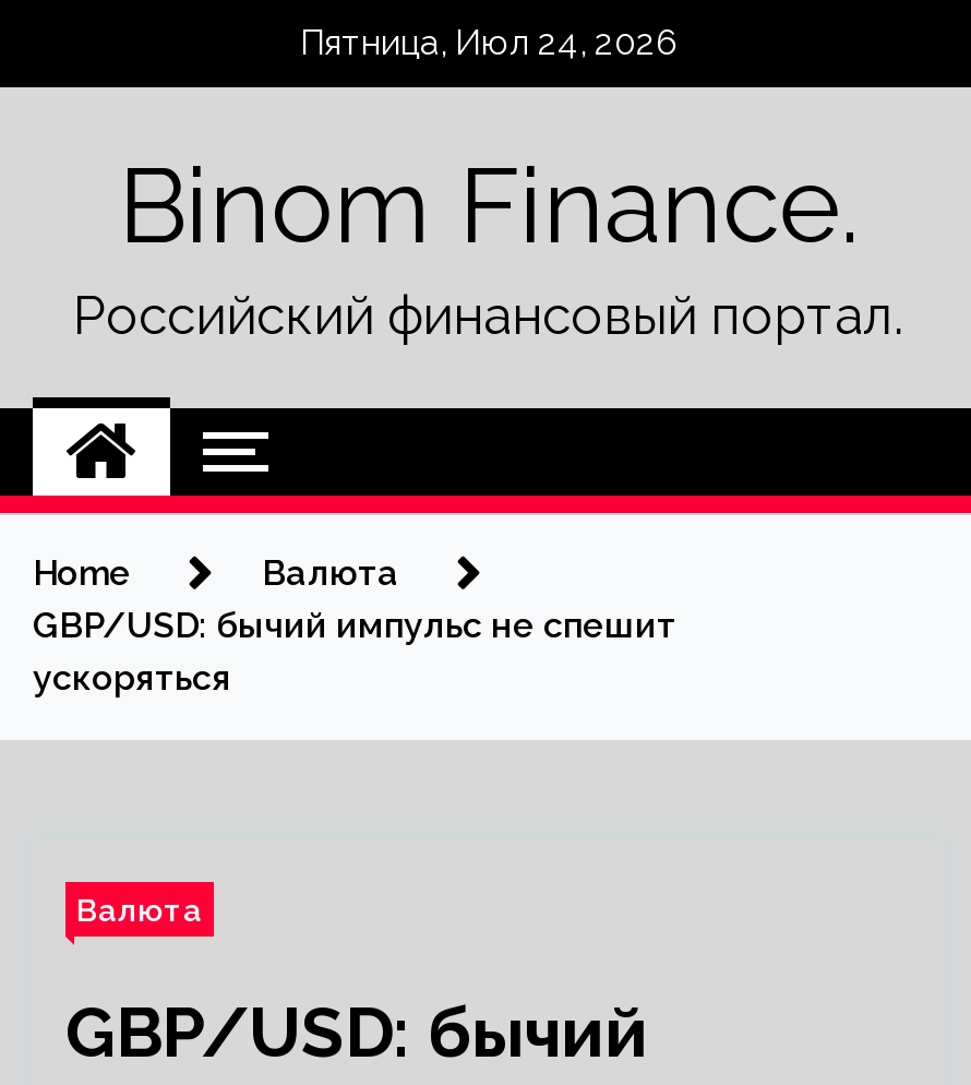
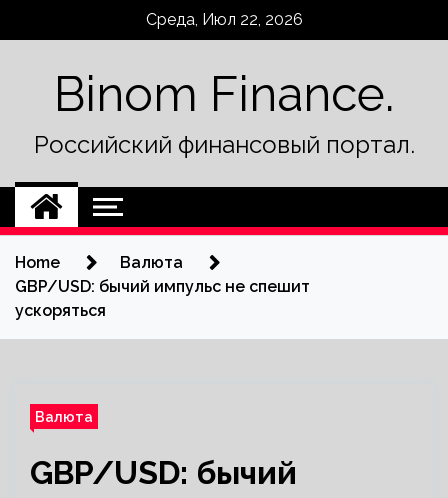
- Пятница, Июл 24, 2026
+ Среда, Июл 22, 2026
